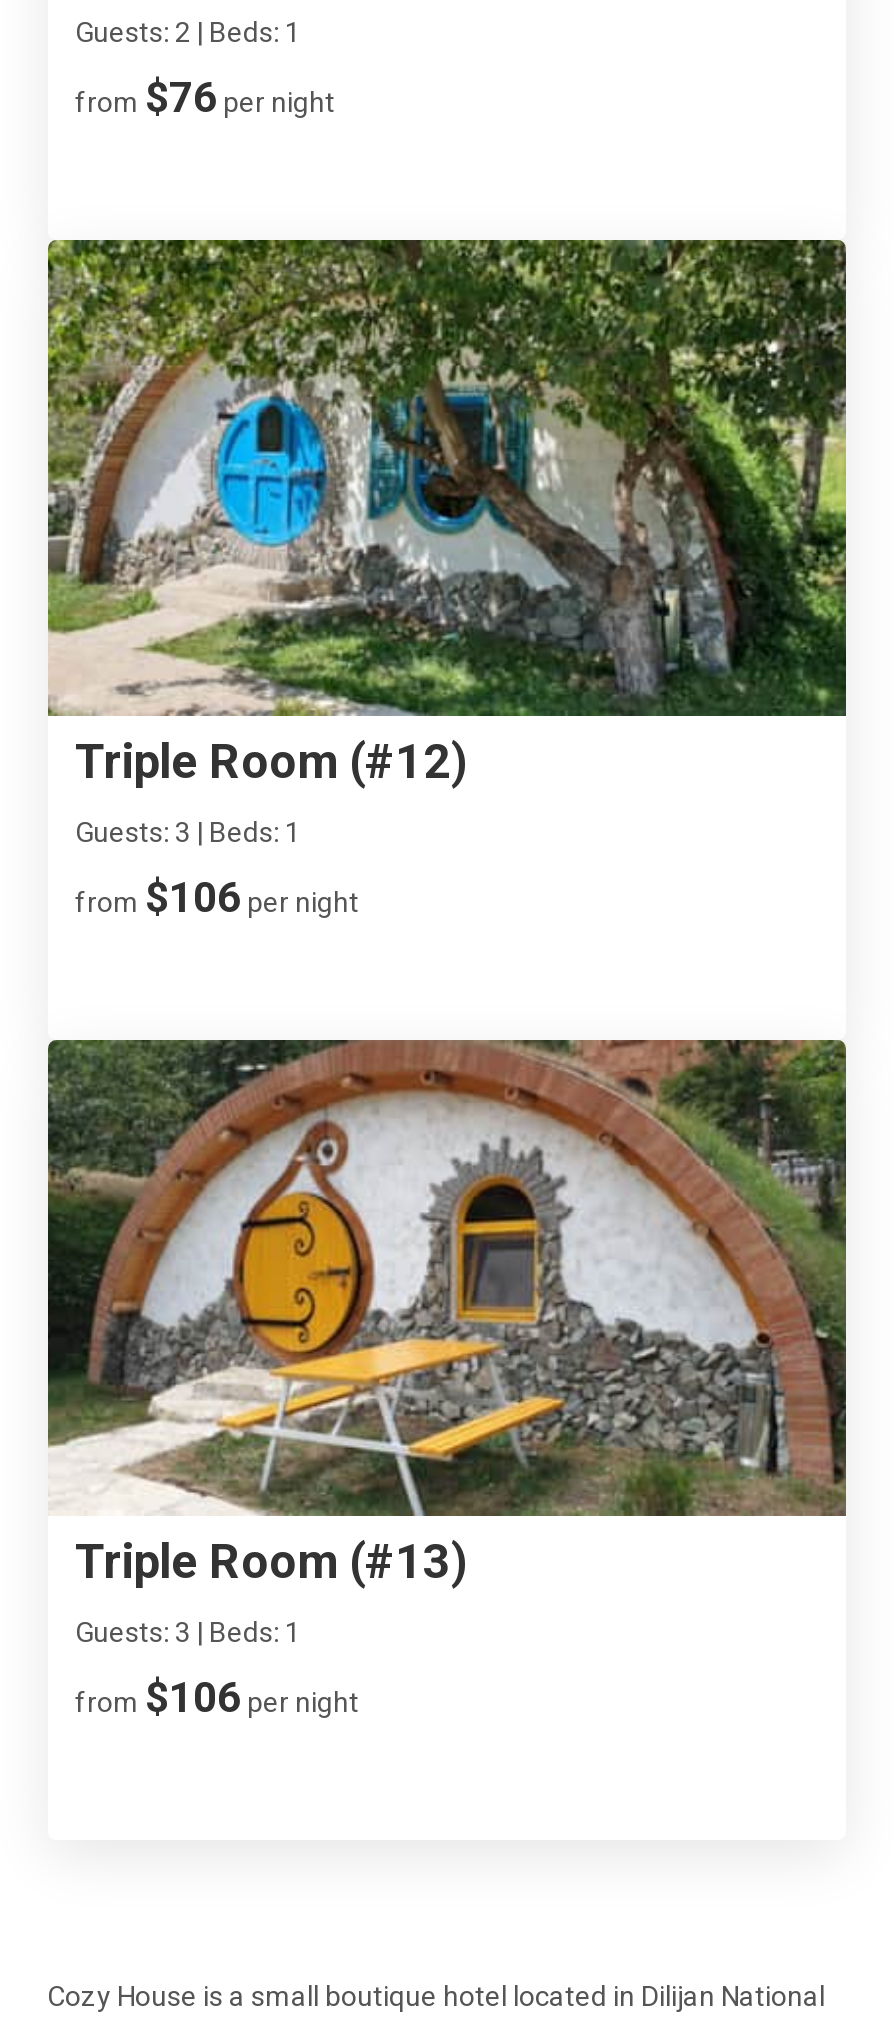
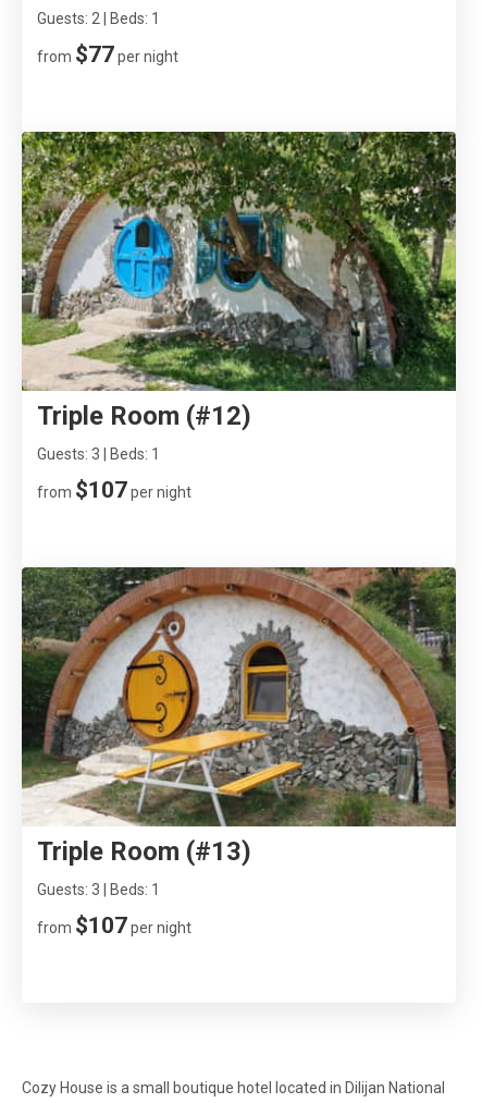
- from $76 per night
+ from $77 per night

- from $106 per night
+ from $107 per night

- from $106 per night
+ from $107 per night
